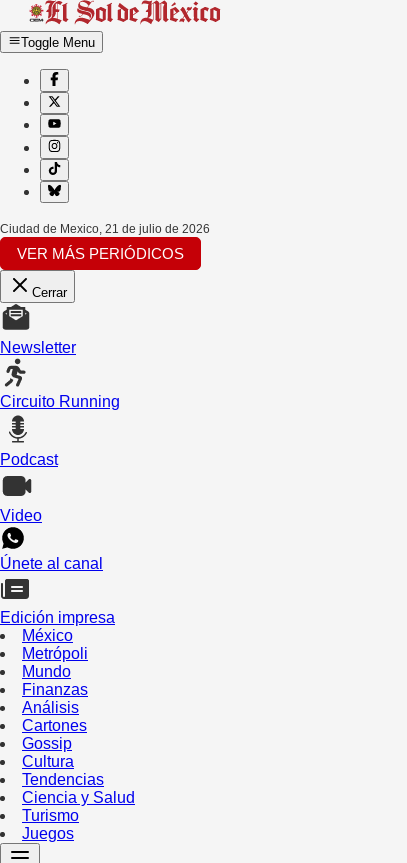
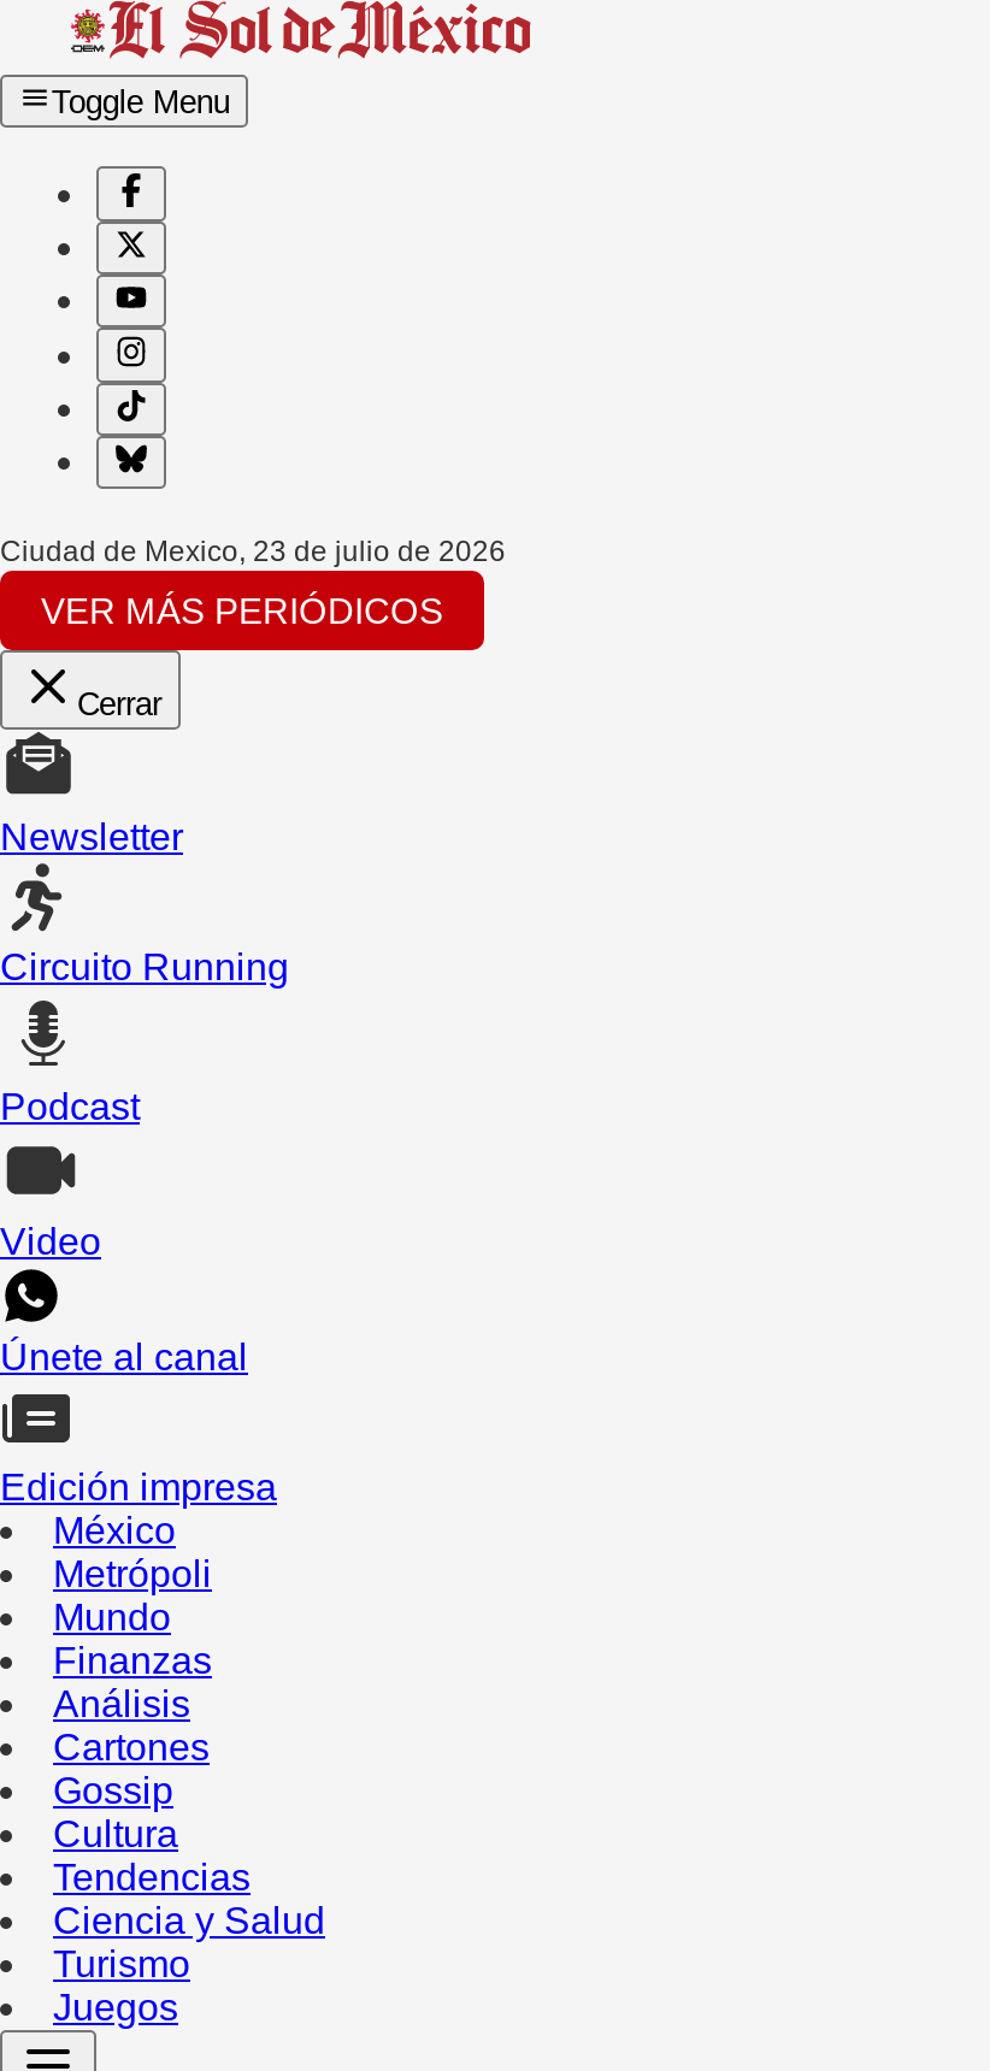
- Ciudad de Mexico, 21 de julio de 2026
+ Ciudad de Mexico, 23 de julio de 2026
